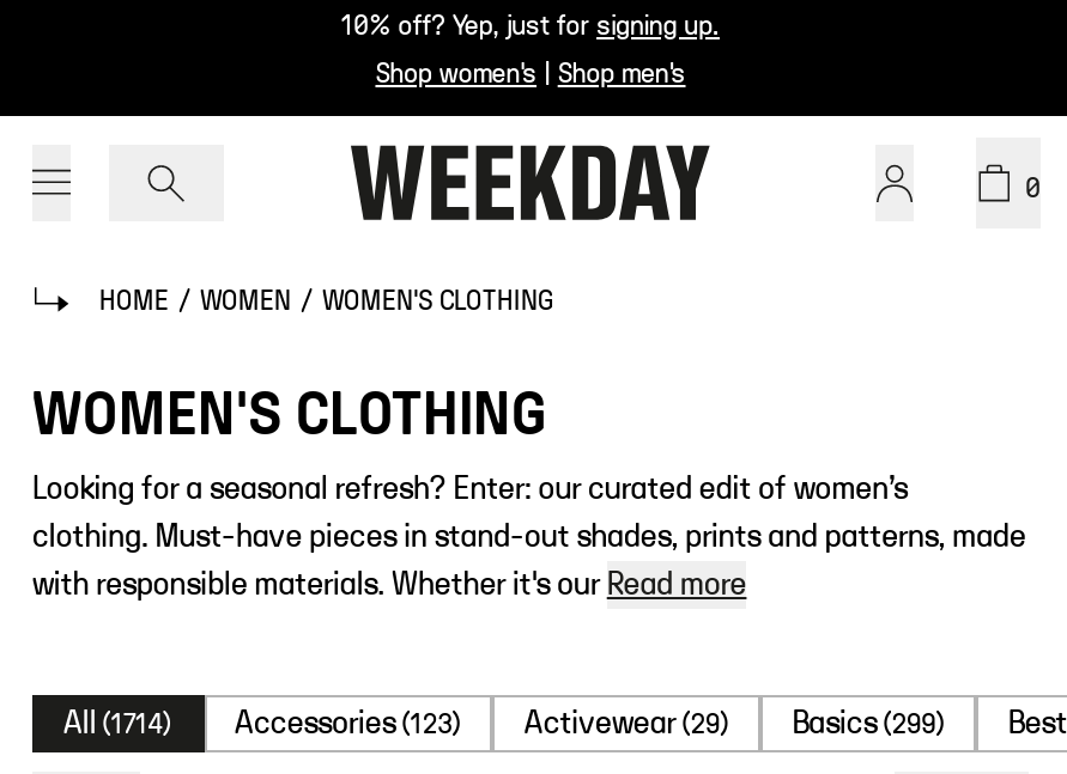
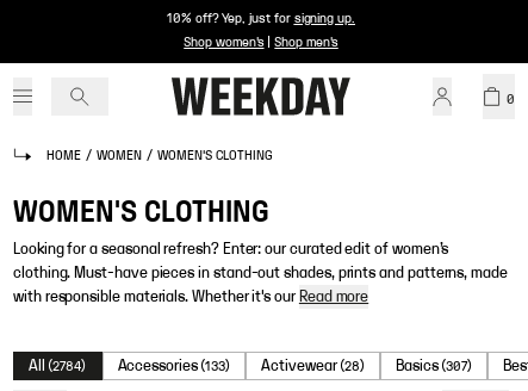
- All (1714)
+ All (2784)

- Accessories (123)
+ Accessories (133)

- Activewear (29)
+ Activewear (28)

- Basics (299)
+ Basics (307)
